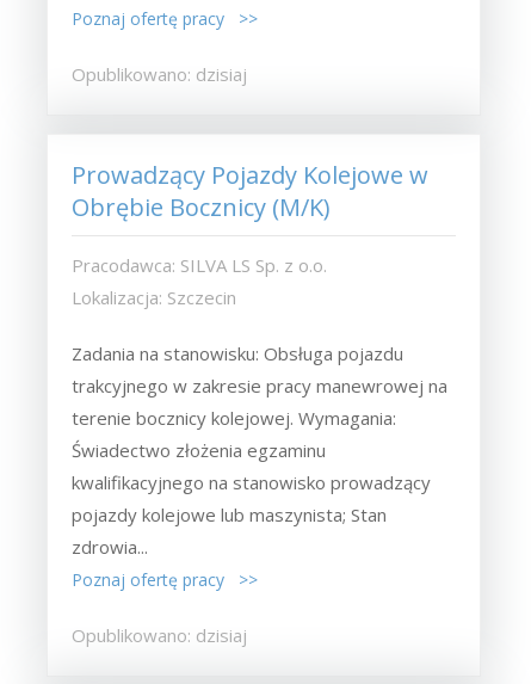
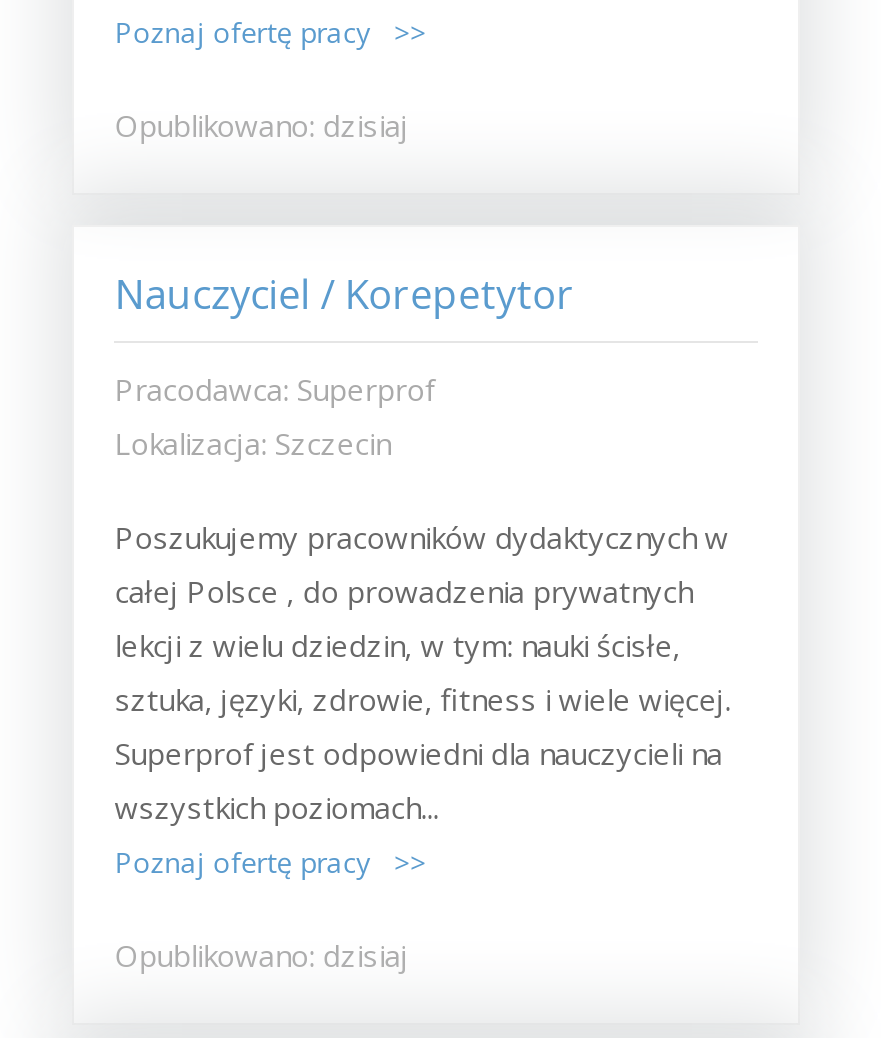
- Prowadzący Pojazdy Kolejowe w
- Obrębie Bocznicy (M/K)
+ Nauczyciel / Korepetytor

- Pracodawca: SILVA LS Sp. z o.o.
+ Pracodawca: Superprof

- Zadania na stanowisku: Obsługa pojazdu
- trakcyjnego w zakresie pracy manewrowej na
- terenie bocznicy kolejowej. Wymagania:
- Świadectwo złożenia egzaminu
- kwalifikacyjnego na stanowisko prowadzący
- pojazdy kolejowe lub maszynista; Stan
- zdrowia...
+ Poszukujemy pracowników dydaktycznych w
+ całej Polsce , do prowadzenia prywatnych
+ lekcji z wielu dziedzin, w tym: nauki ścisłe,
+ sztuka, języki, zdrowie, fitness i wiele więcej.
+ Superprof jest odpowiedni dla nauczycieli na
+ wszystkich poziomach...
